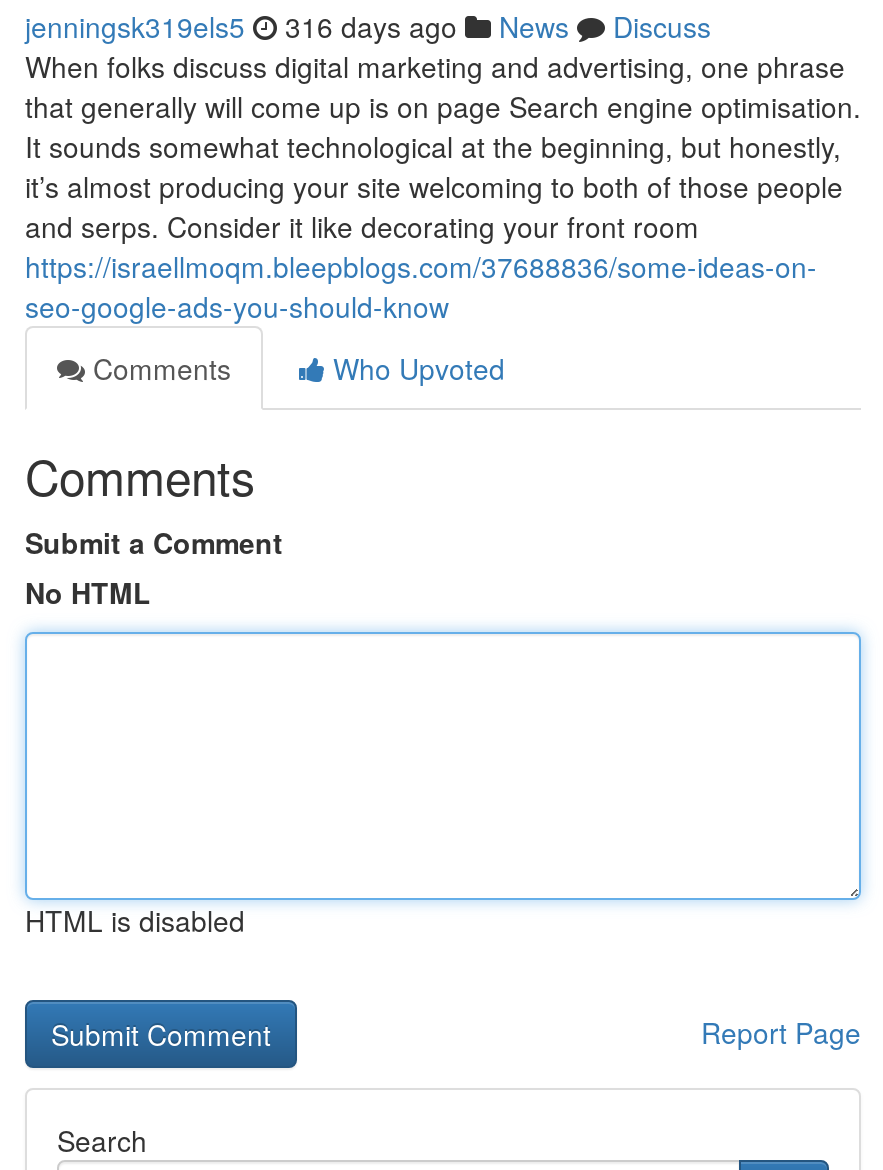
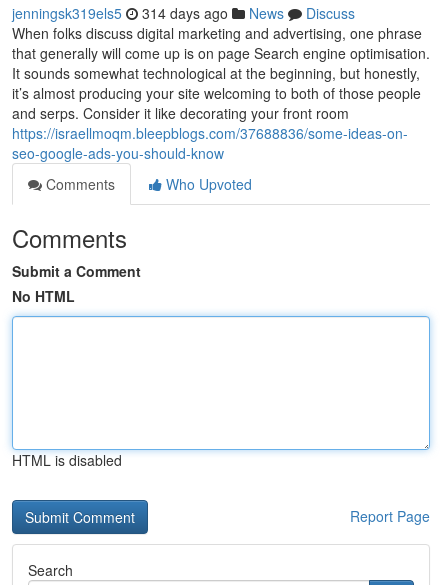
- jenningsk319els5 316 days ago News Discuss
+ jenningsk319els5 314 days ago News Discuss
